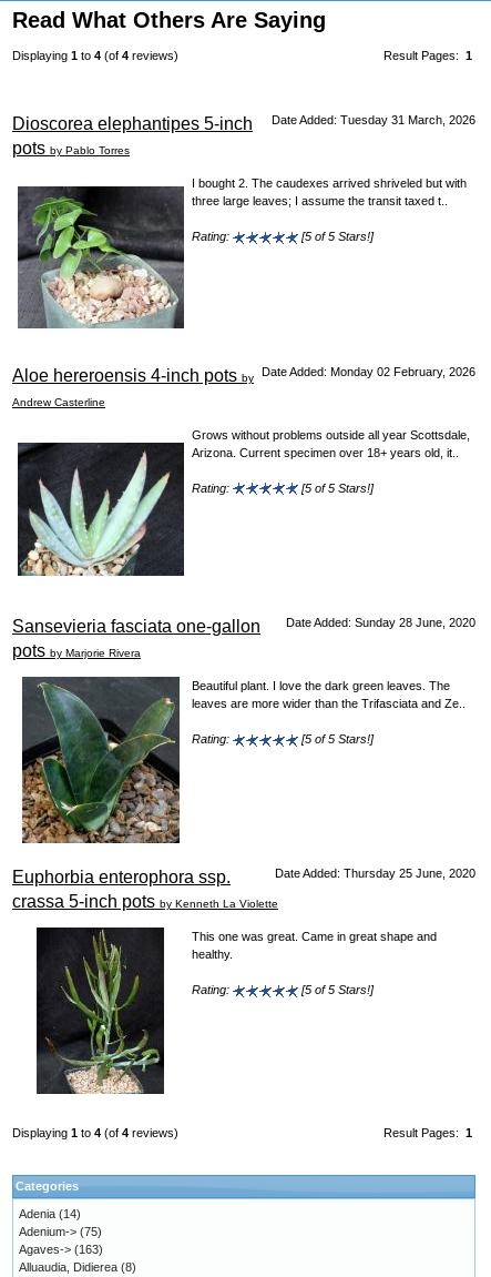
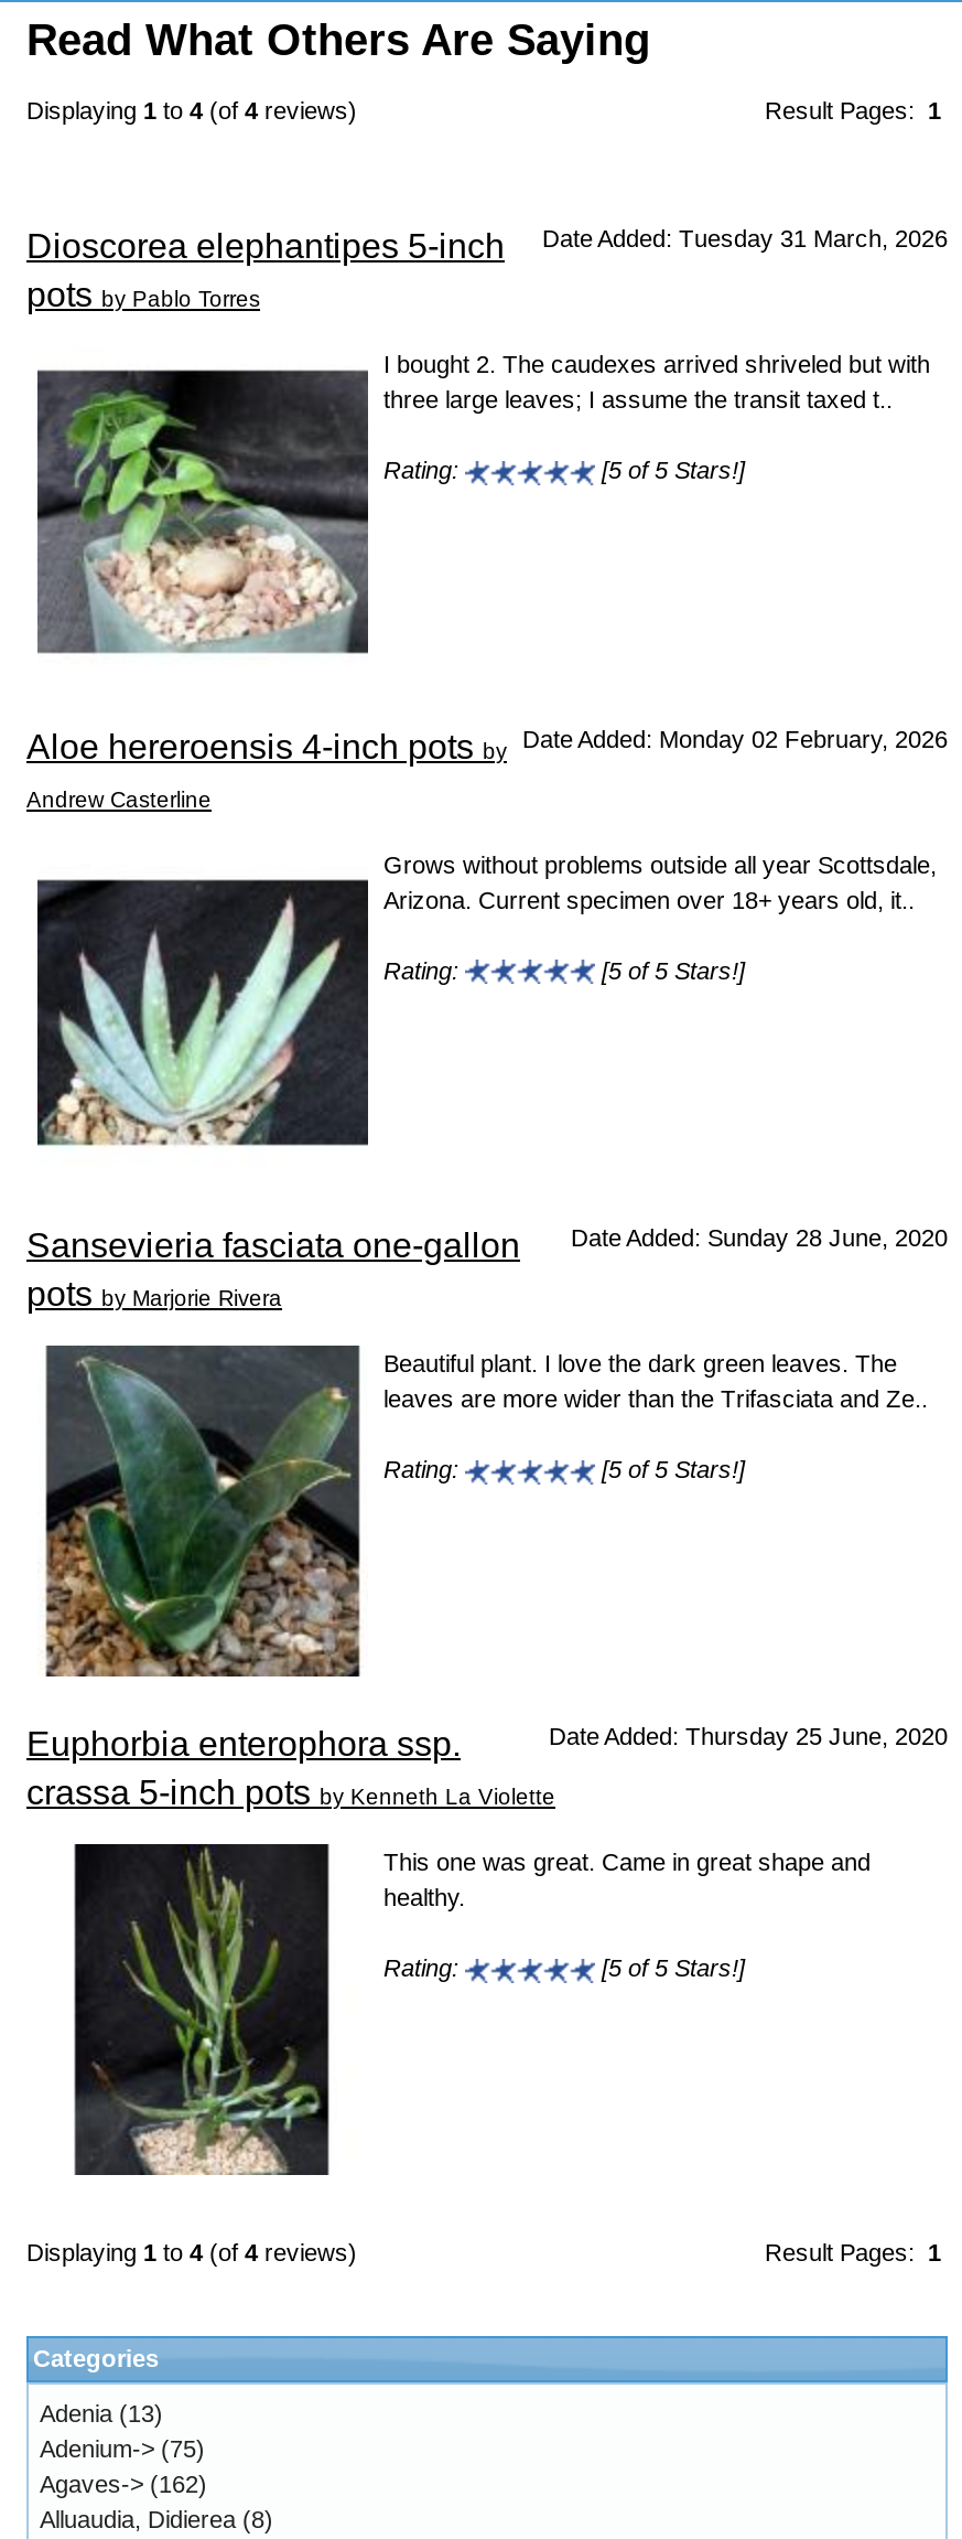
- Adenia (14)
+ Adenia (13)

- Agaves-> (163)
+ Agaves-> (162)
